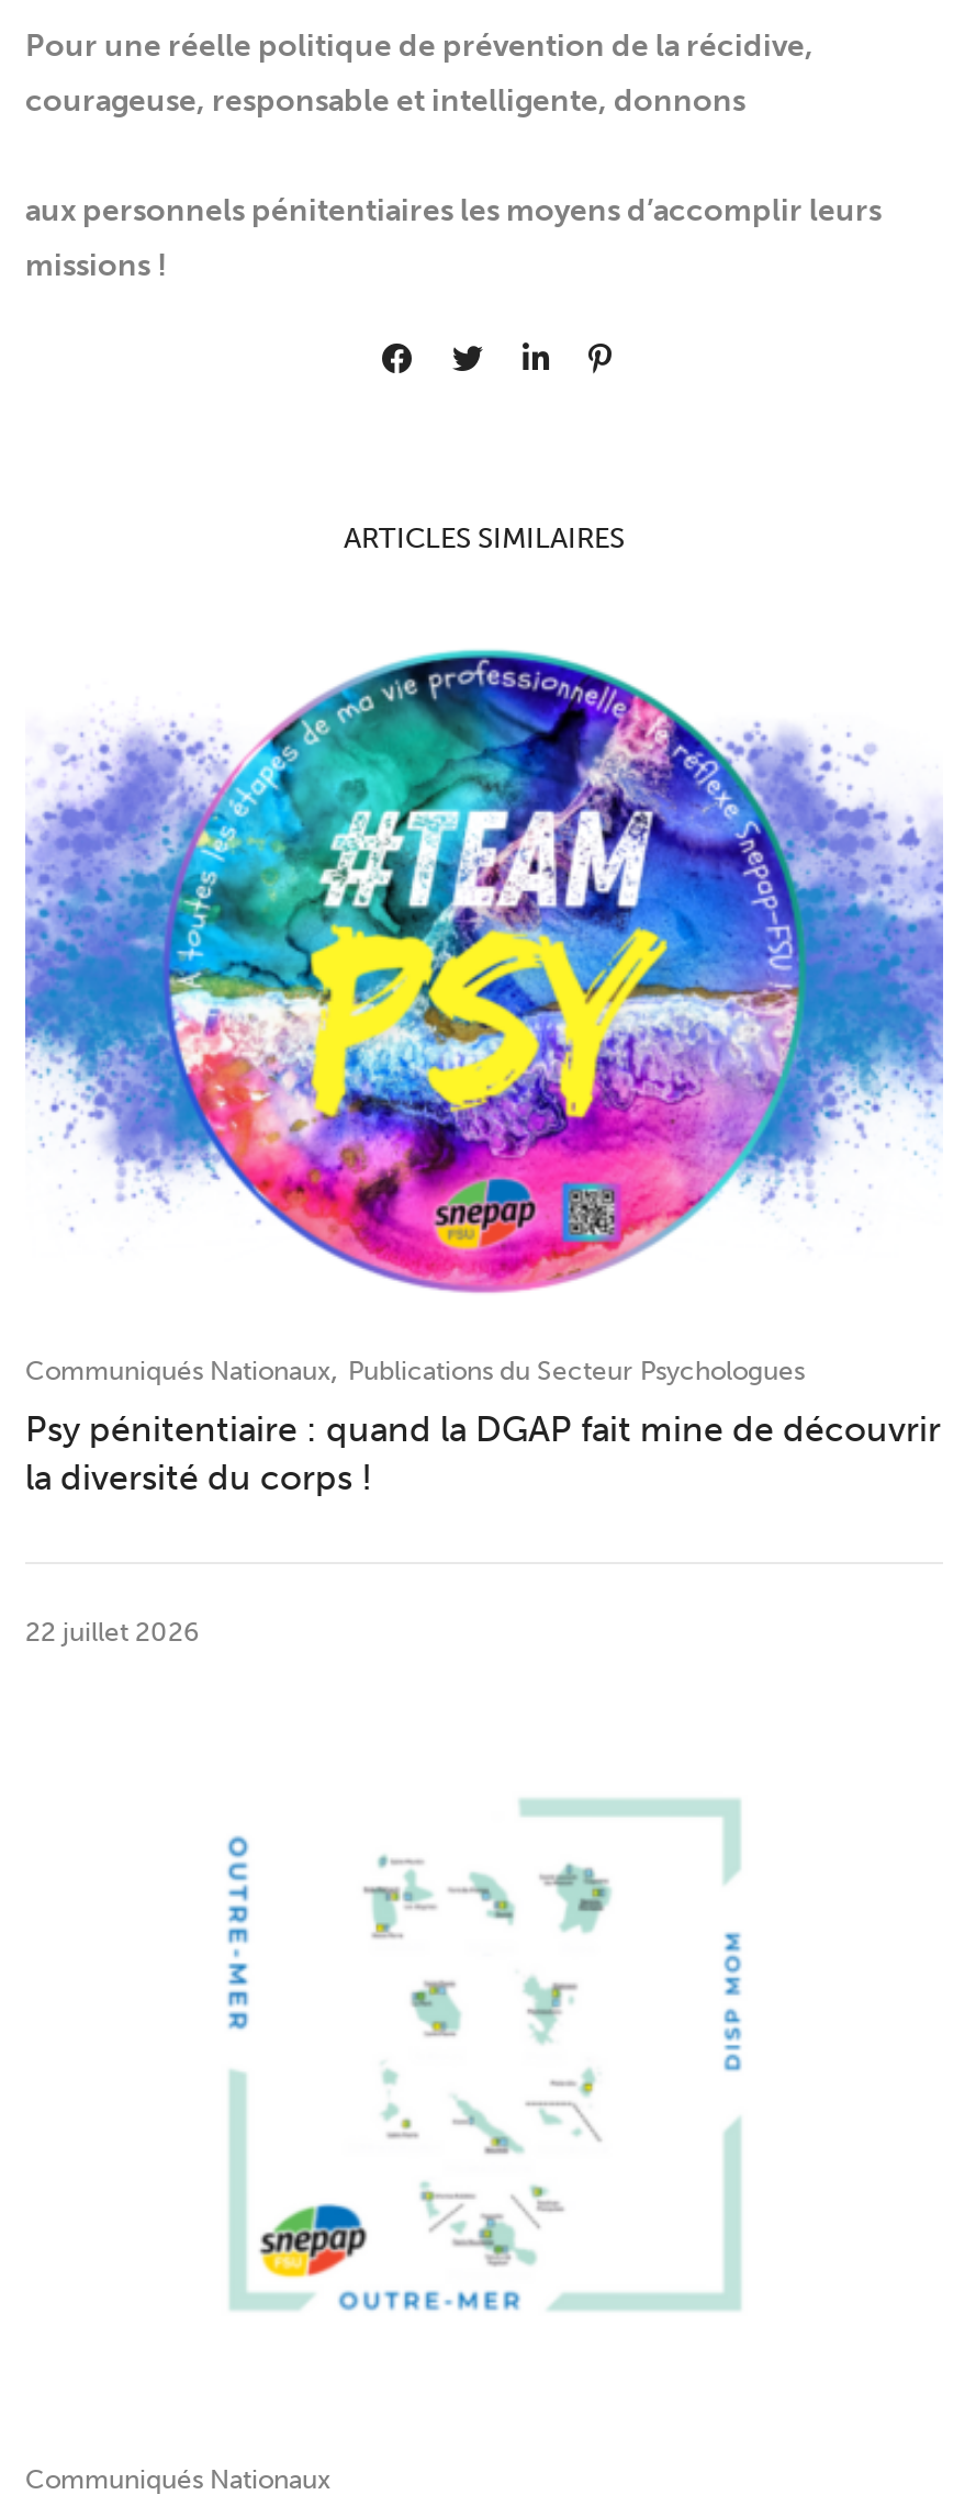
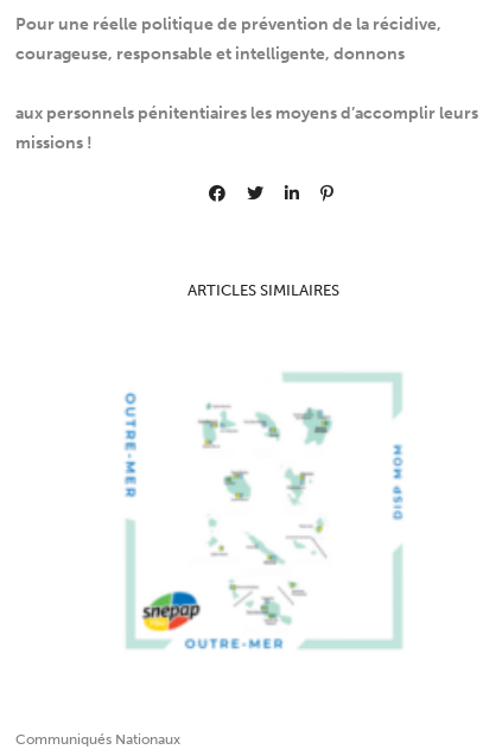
- [image]
- Communiqués Nationaux, Publications du Secteur Psychologues
- Psy pénitentiaire : quand la DGAP fait mine de découvrir
- la diversité du corps !

- 22 juillet 2026
